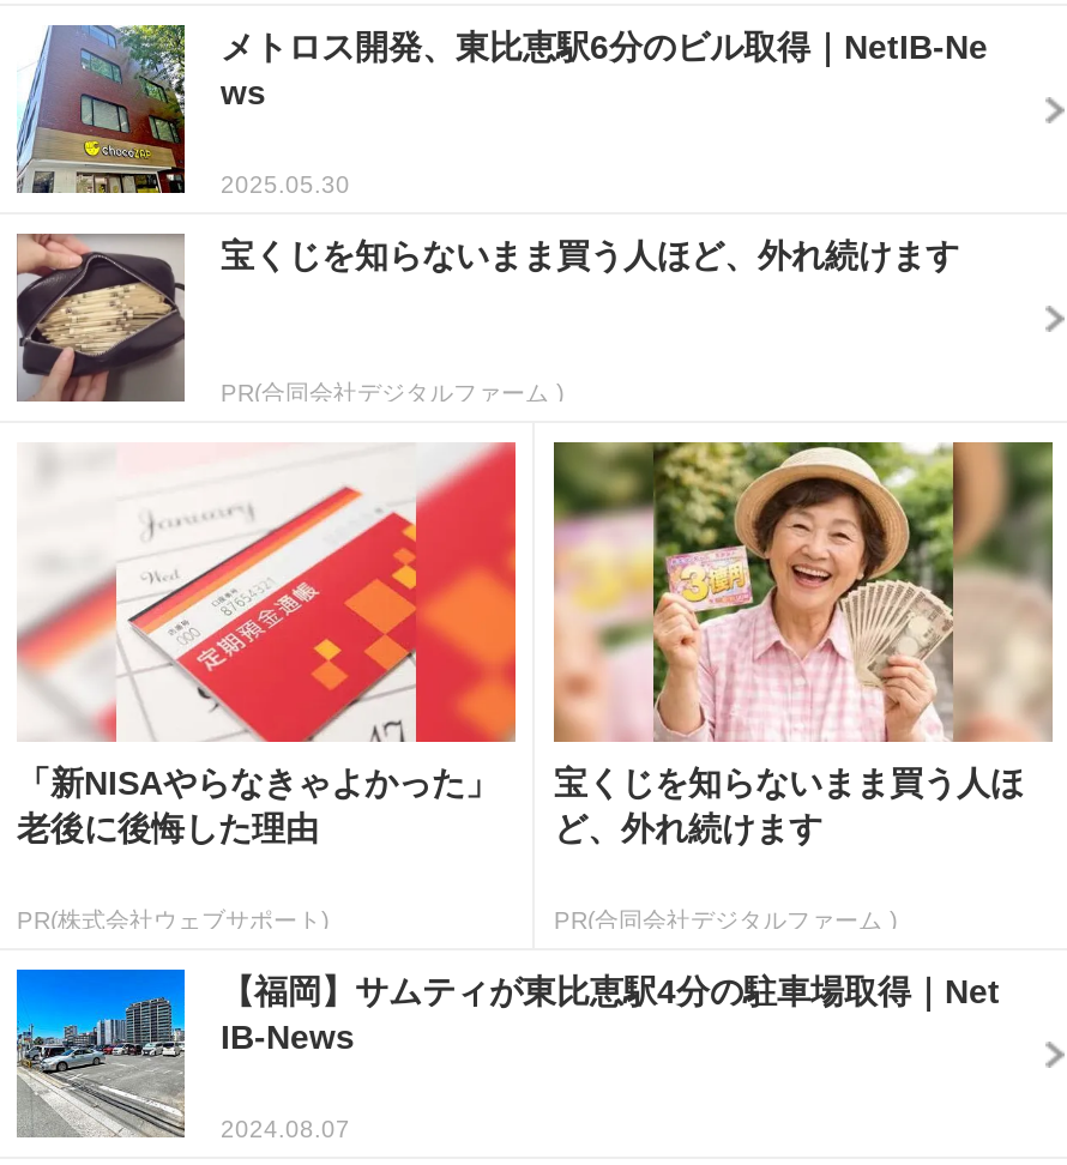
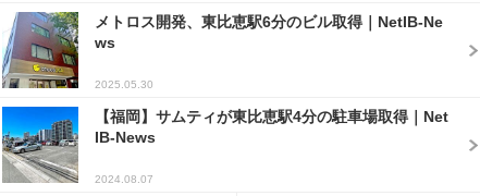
- [image]
- 宝くじを知らないまま買う人ほど、外れ続けます

- PR(合同会社デジタルファーム )

- [image]
- 「新NISAやらなきゃよかった」
- 老後に後悔した理由
- PR(株式会社ウェブサポート)

- [image]
- 宝くじを知らないまま買う人ほ
- ど、外れ続けます
- PR(合同会社デジタルファーム )
